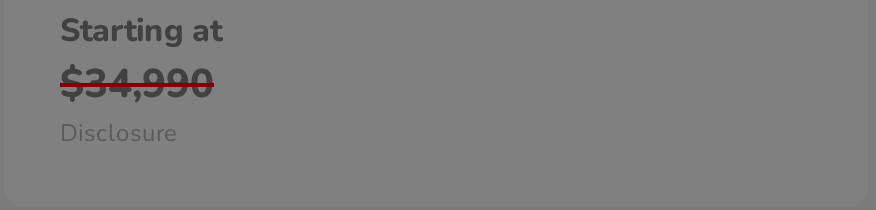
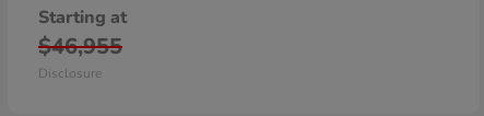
- $34,990
+ $46,955
